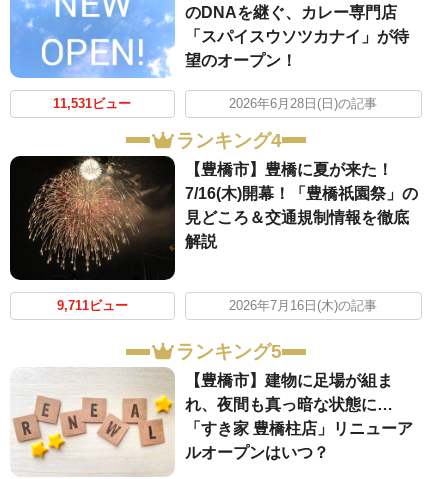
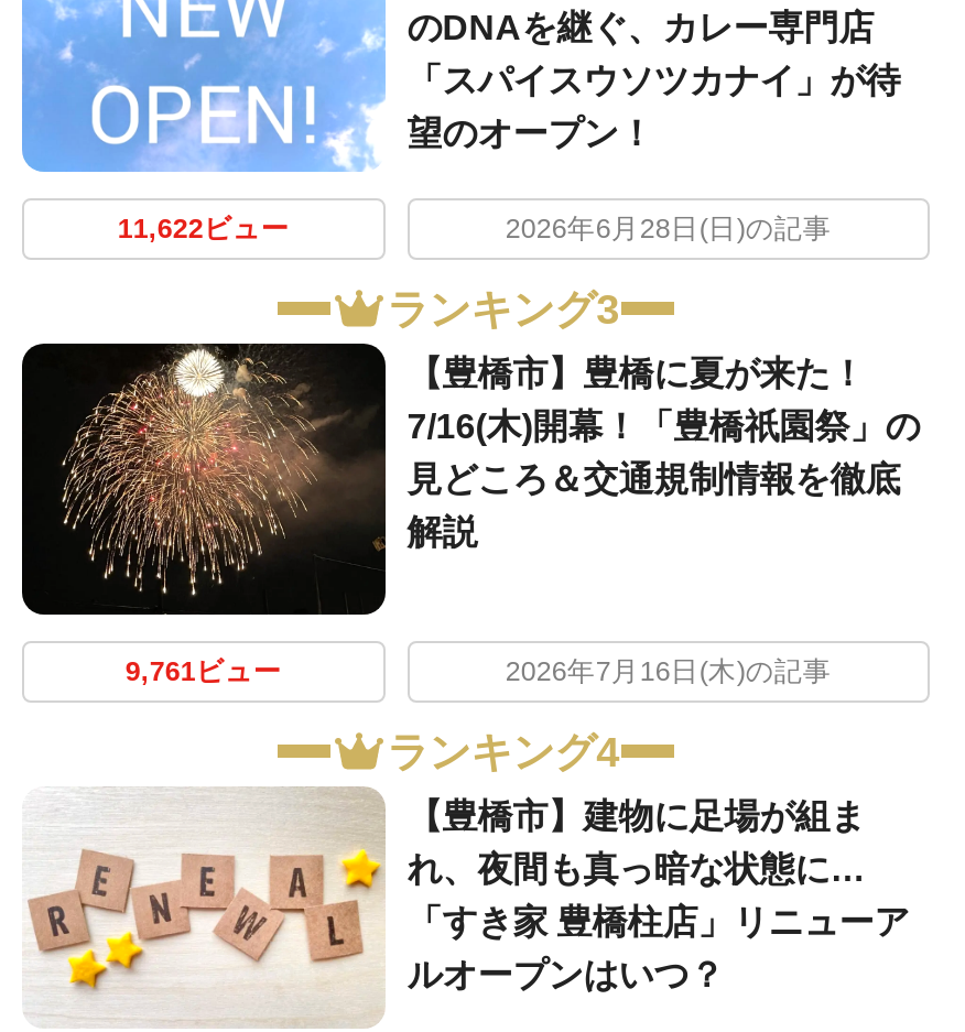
- 11,531ビュー
+ 11,622ビュー

- ランキング4
+ ランキング3

- 9,711ビュー
+ 9,761ビュー

- ランキング5
+ ランキング4
